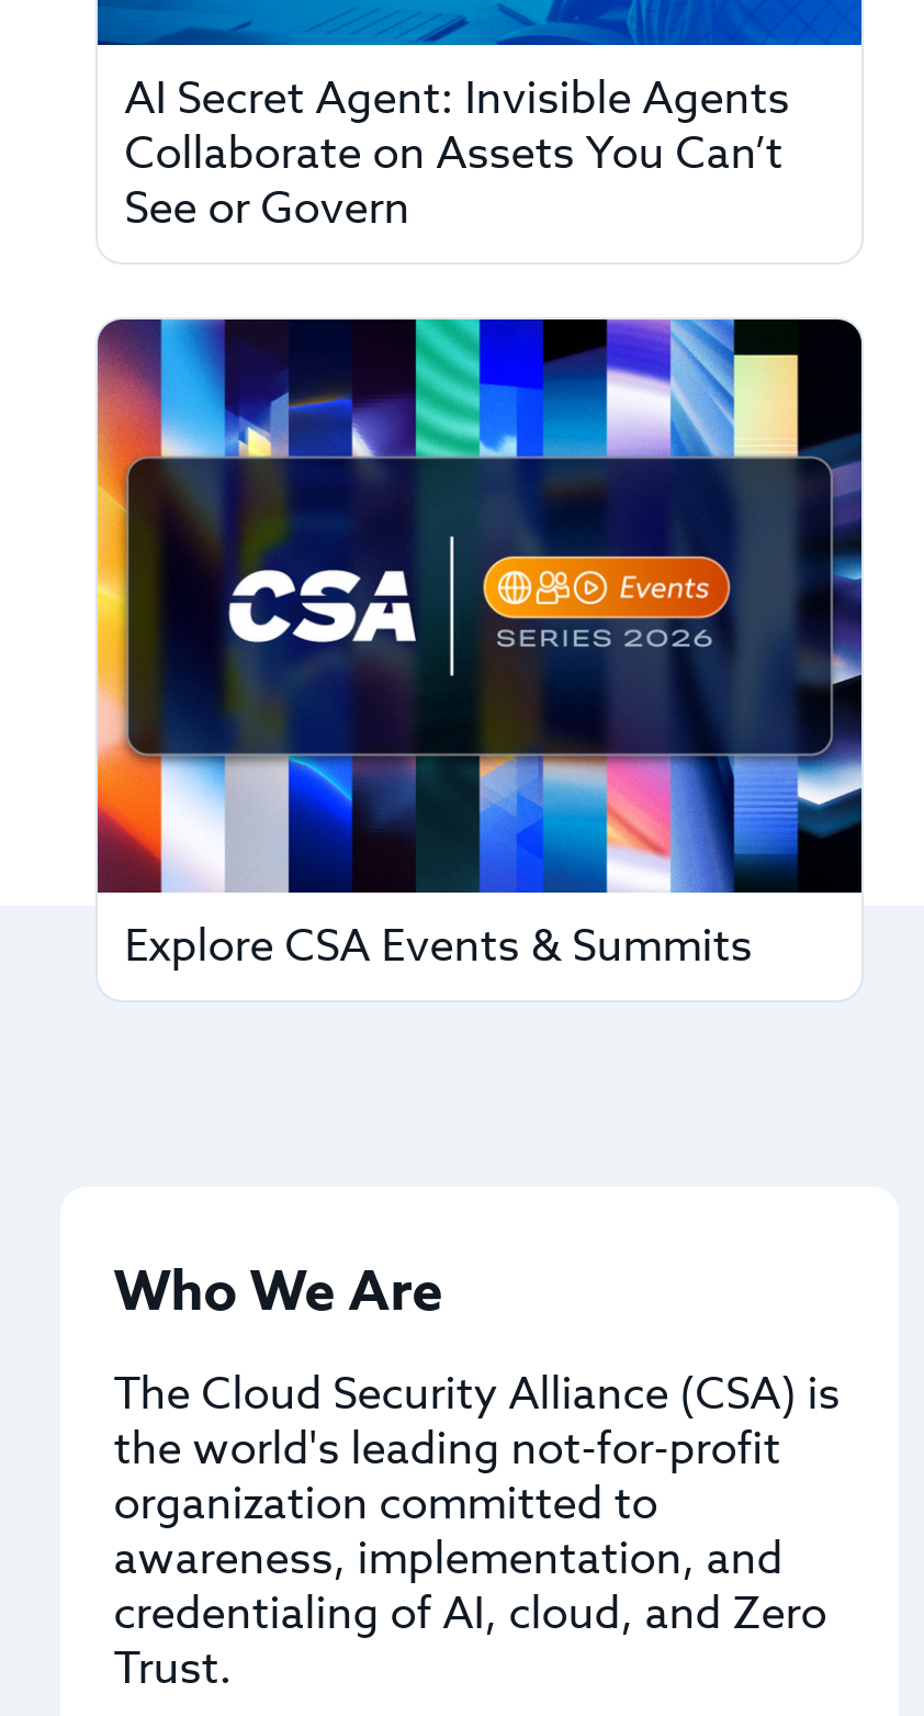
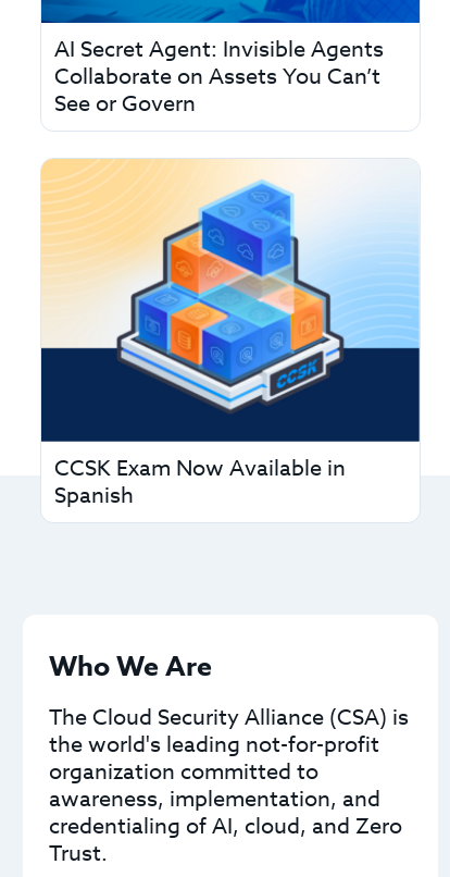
- [image]
- Explore CSA Events & Summits
+ [image]
+ CCSK Exam Now Available in
+ Spanish
